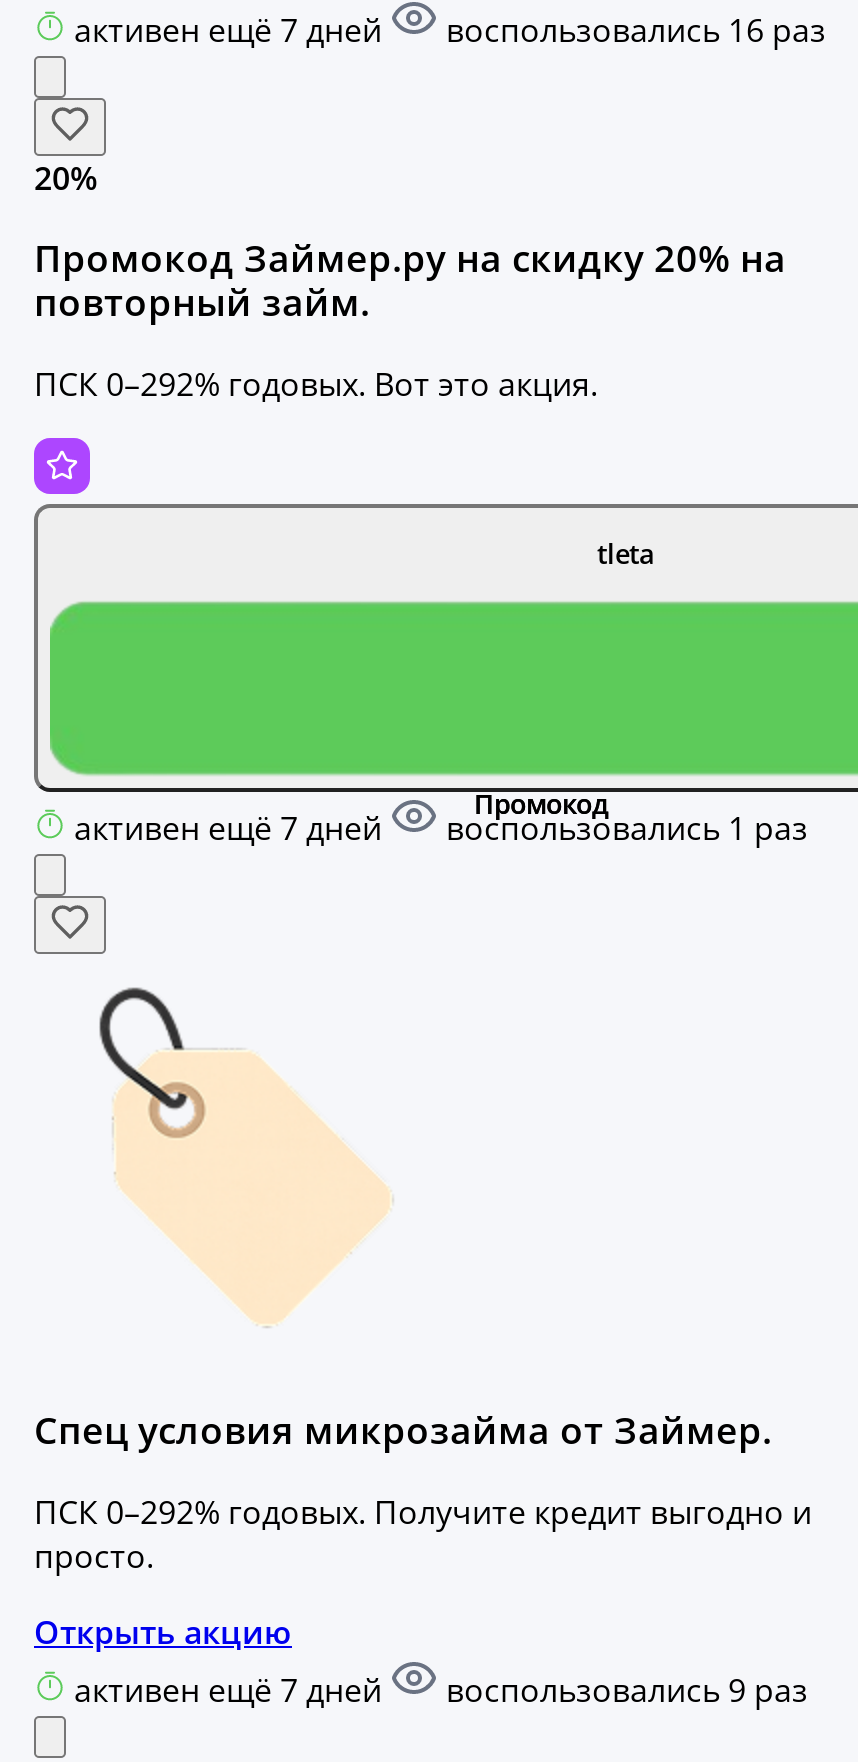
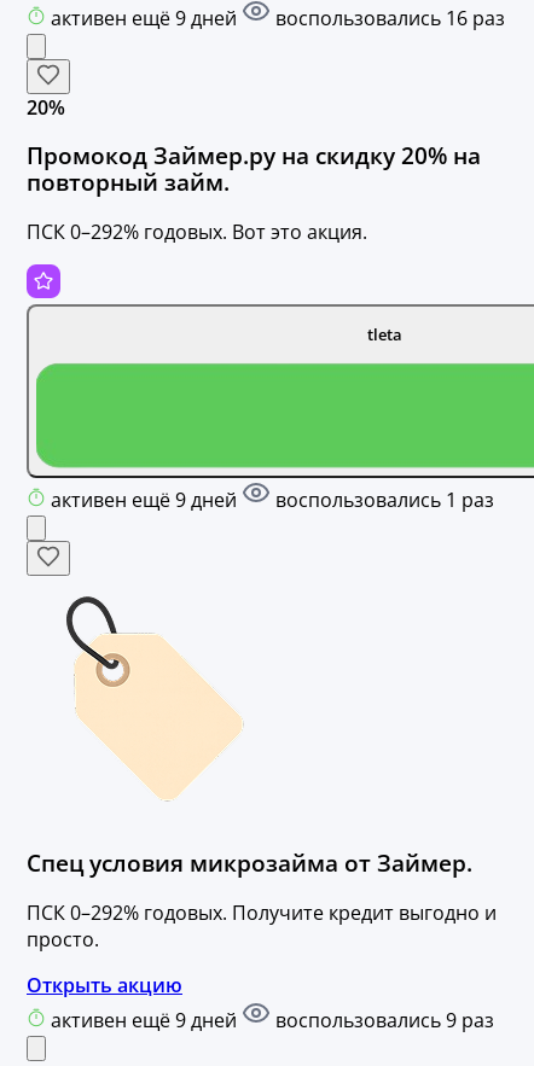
- активен ещё 7 дней
+ активен ещё 9 дней

- активен ещё 7 дней
+ активен ещё 9 дней

- активен ещё 7 дней
+ активен ещё 9 дней
